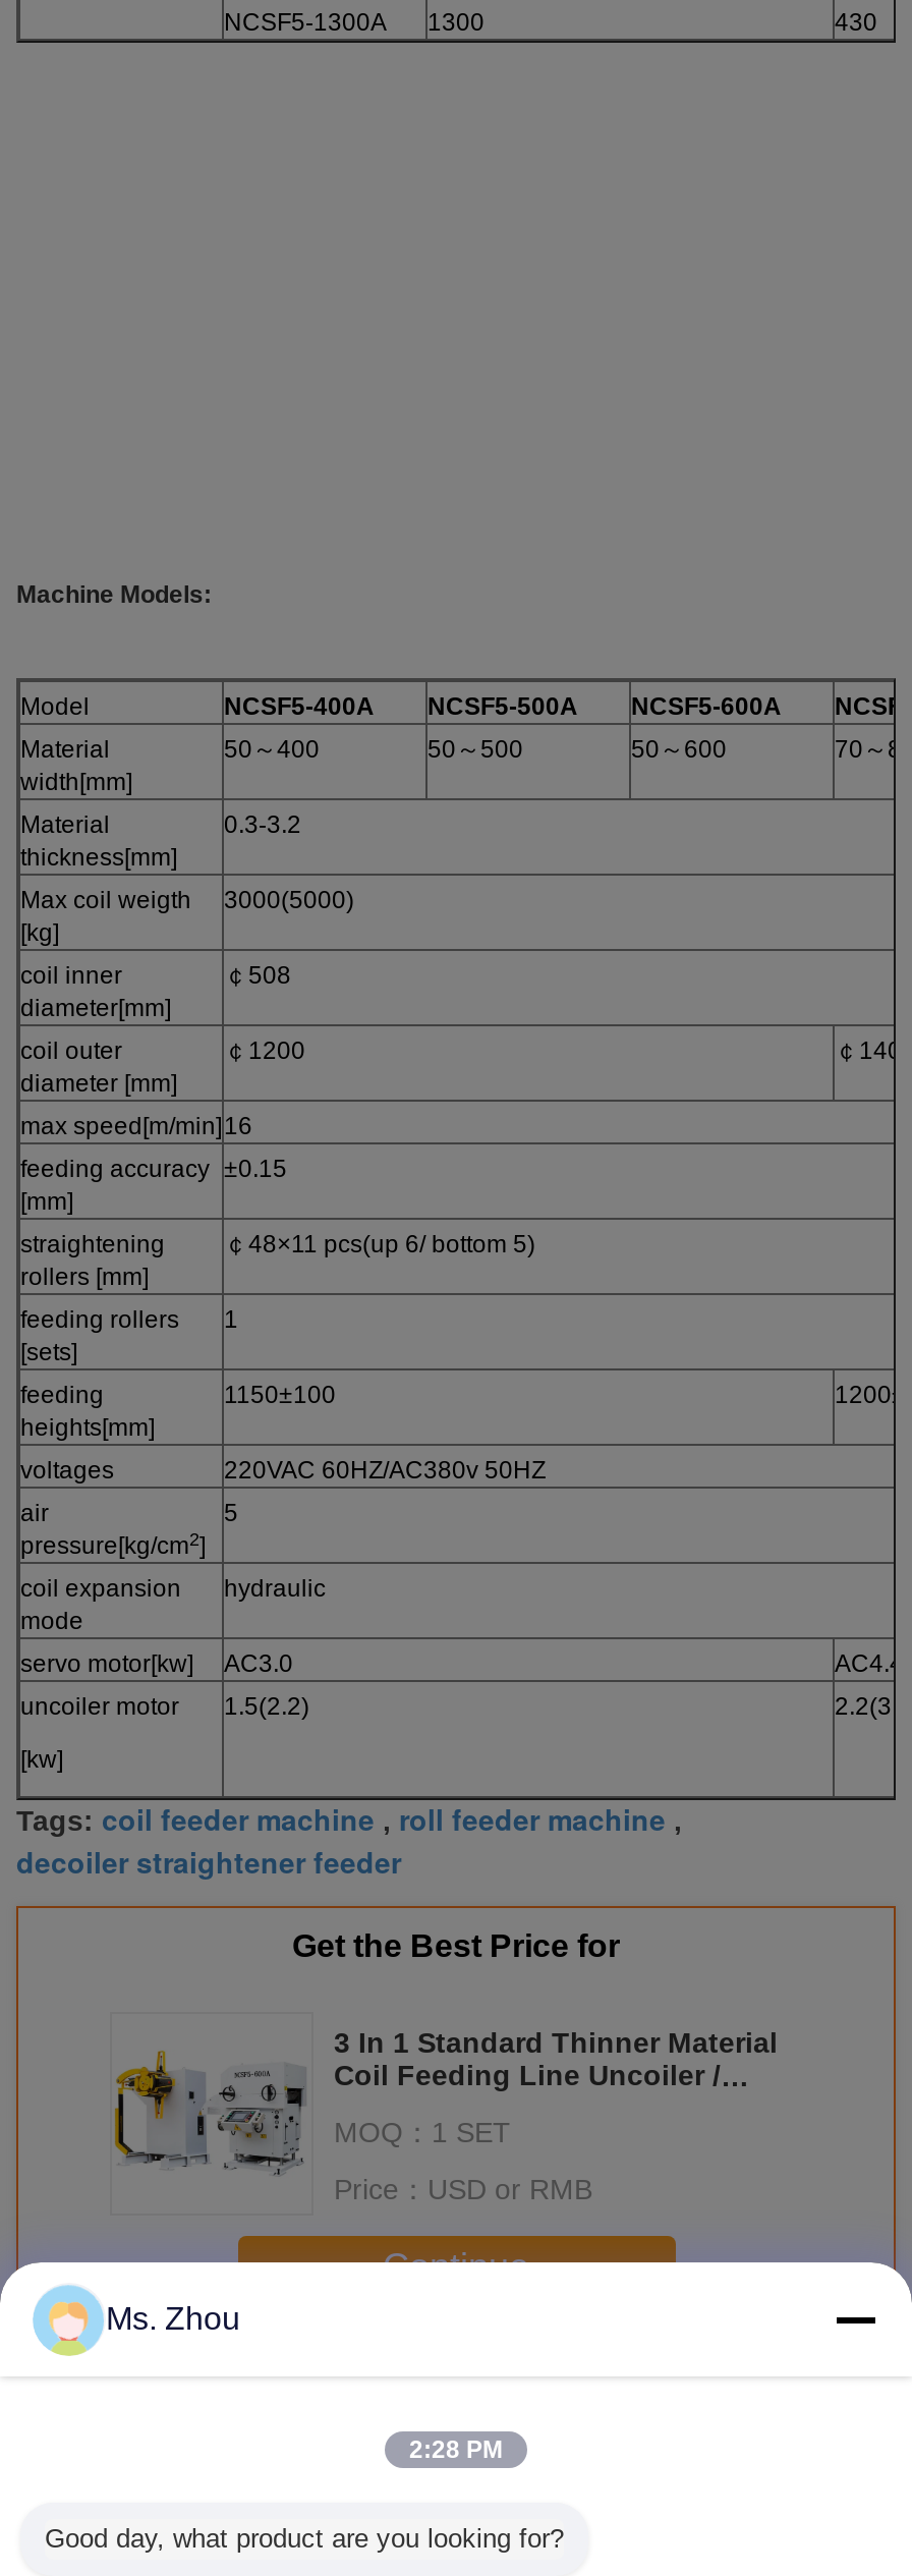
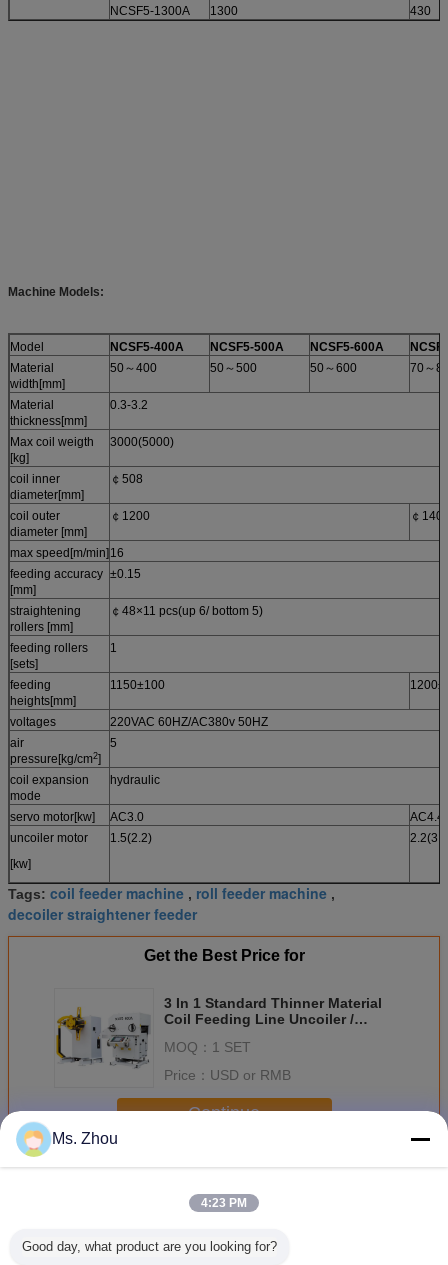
- 2:28 PM
+ 4:23 PM
